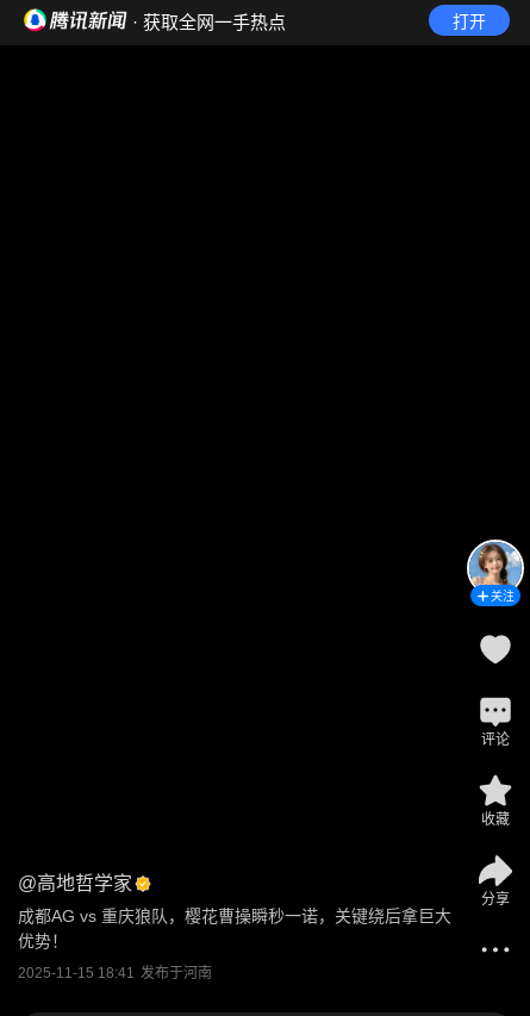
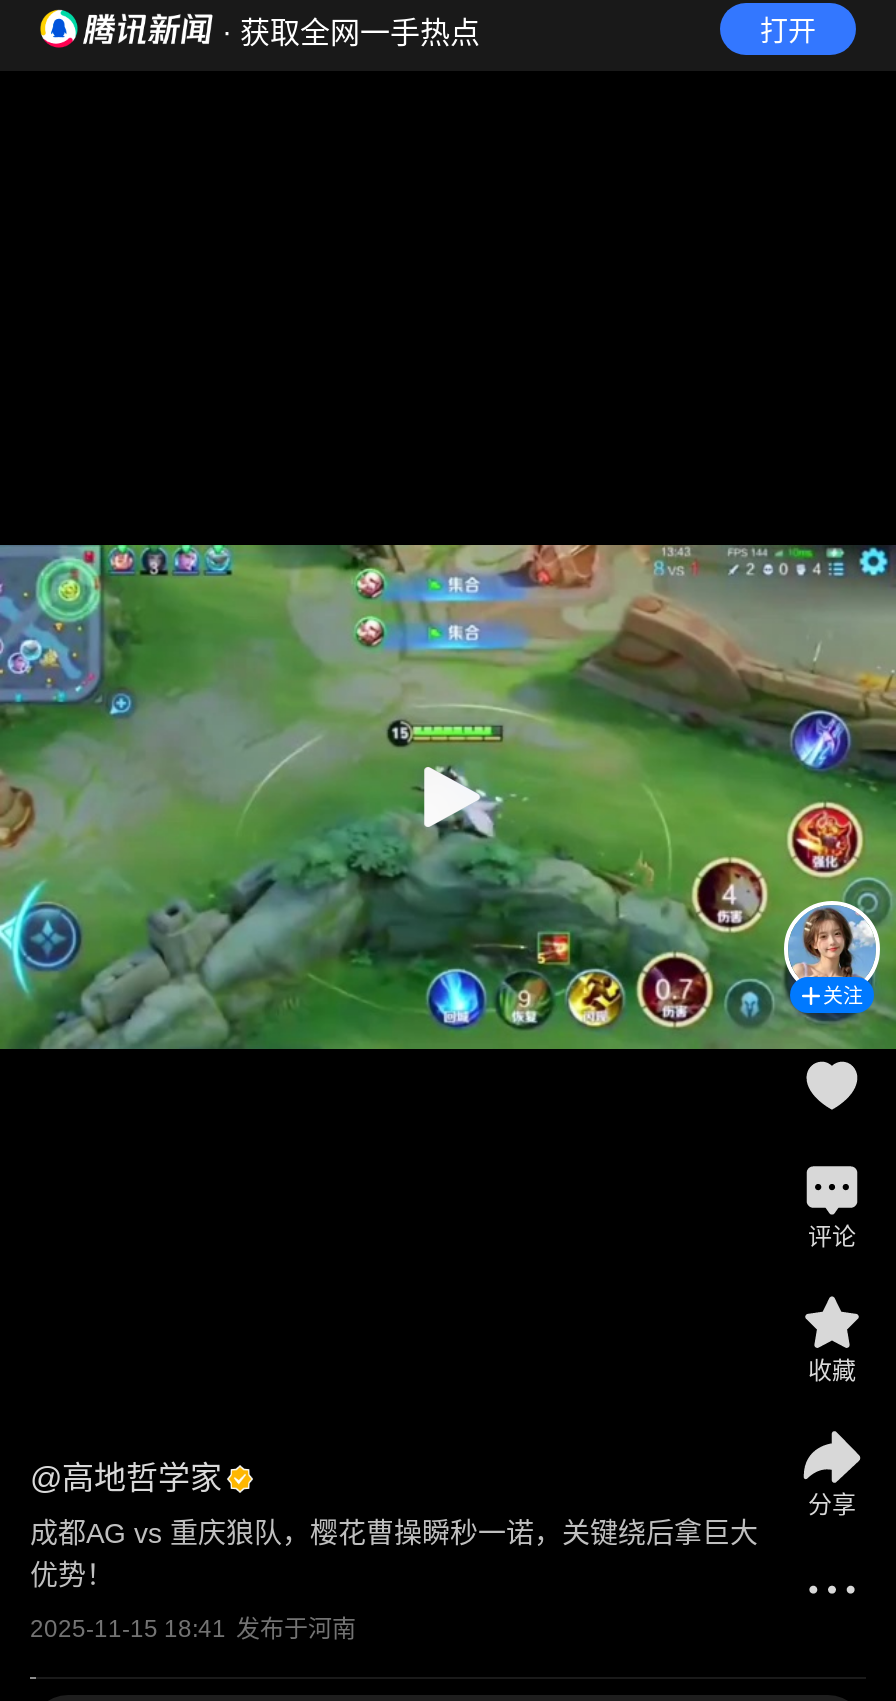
+ [image]
